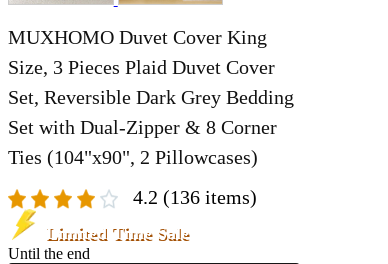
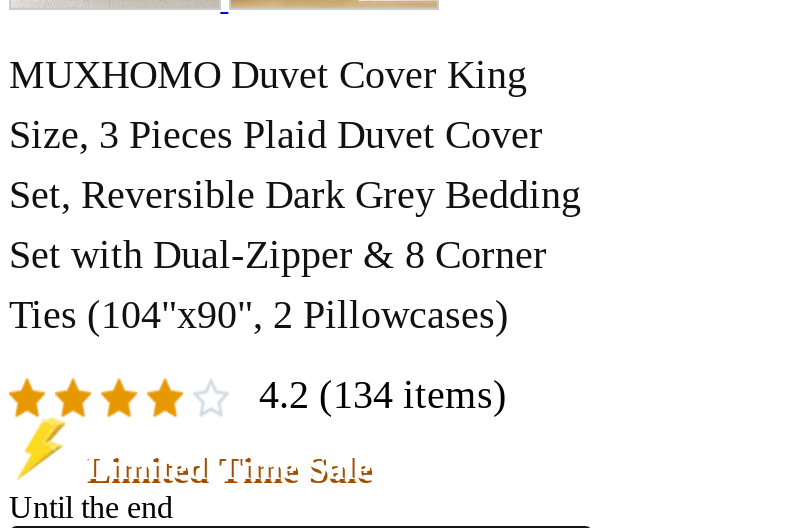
- 4.2 (136 items)
+ 4.2 (134 items)
